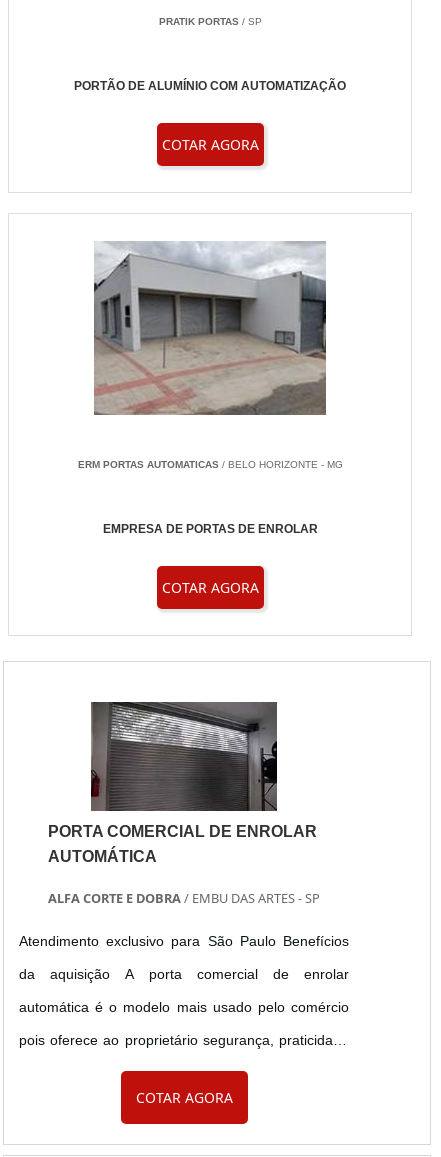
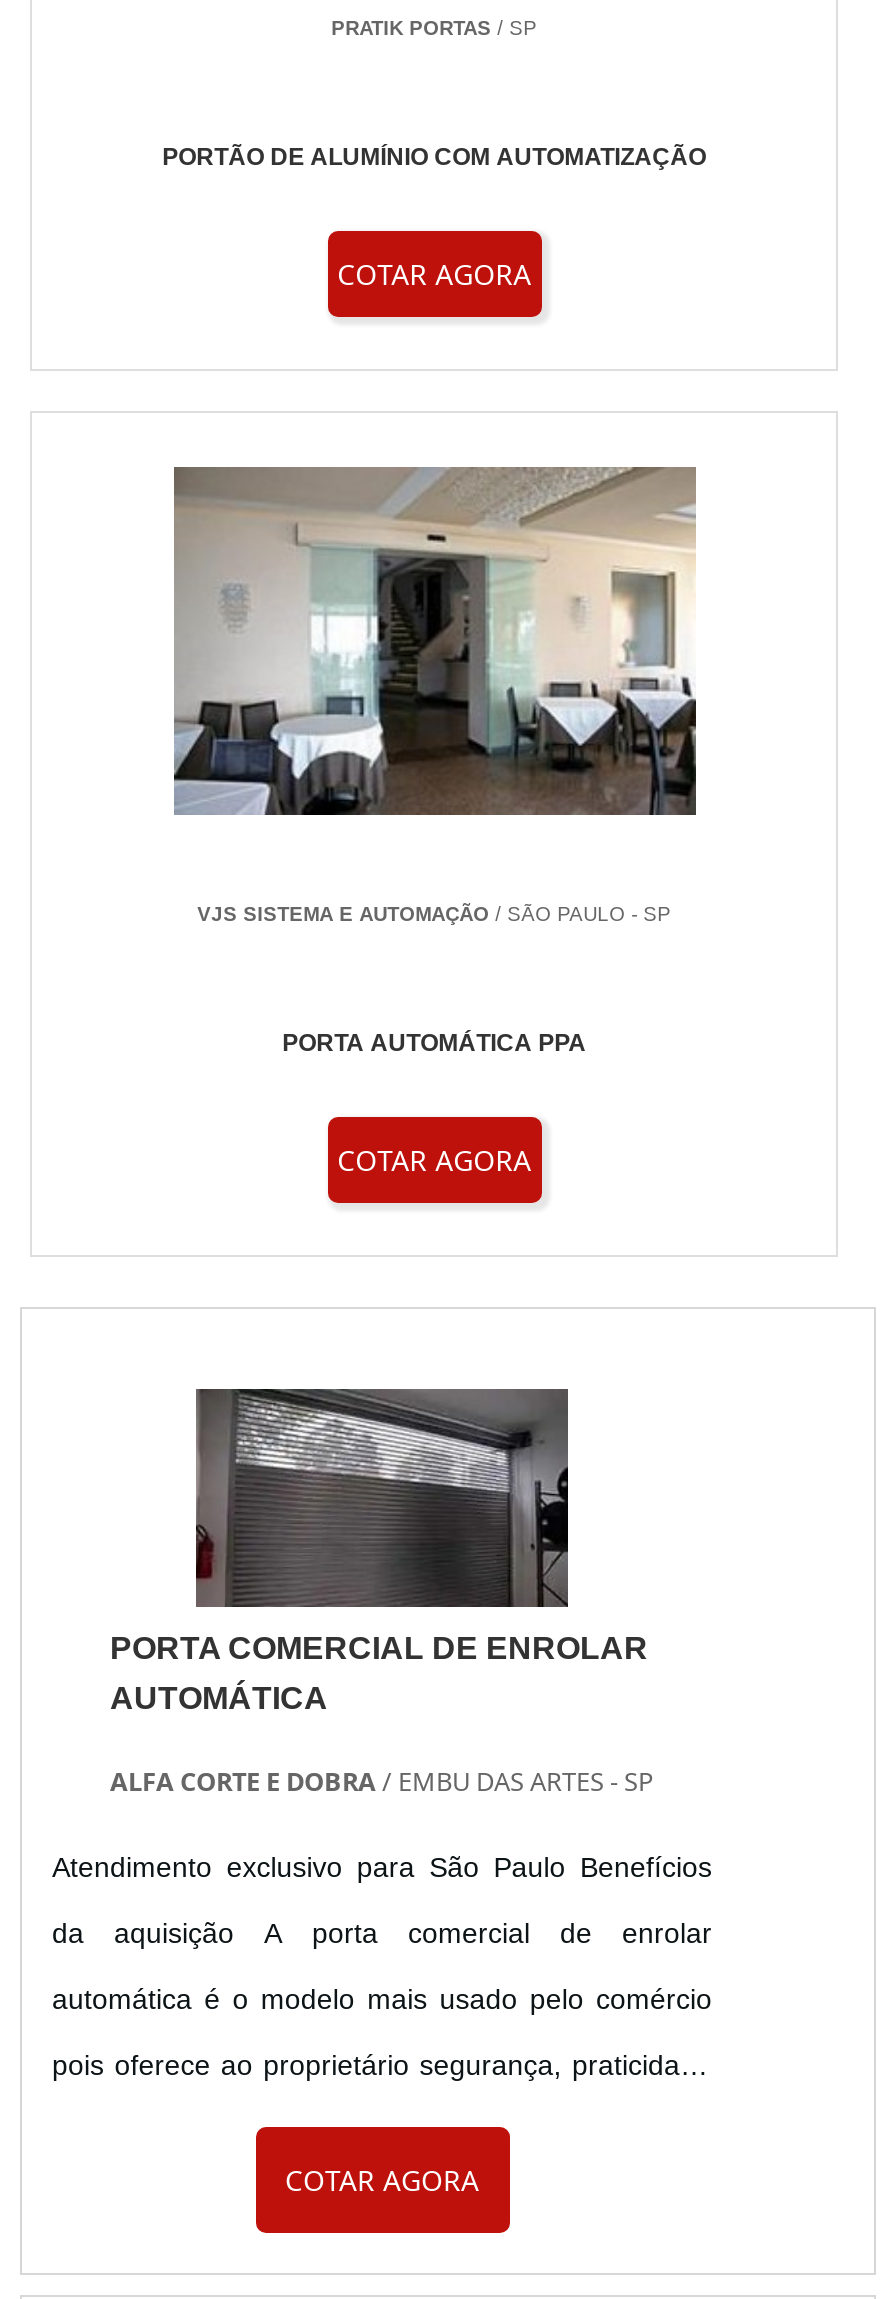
- [image]
+ [image]

- ERM PORTAS AUTOMATICAS / BELO HORIZONTE - MG
+ VJS SISTEMA E AUTOMAÇÃO / SÃO PAULO - SP

- EMPRESA DE PORTAS DE ENROLAR
+ PORTA AUTOMÁTICA PPA
